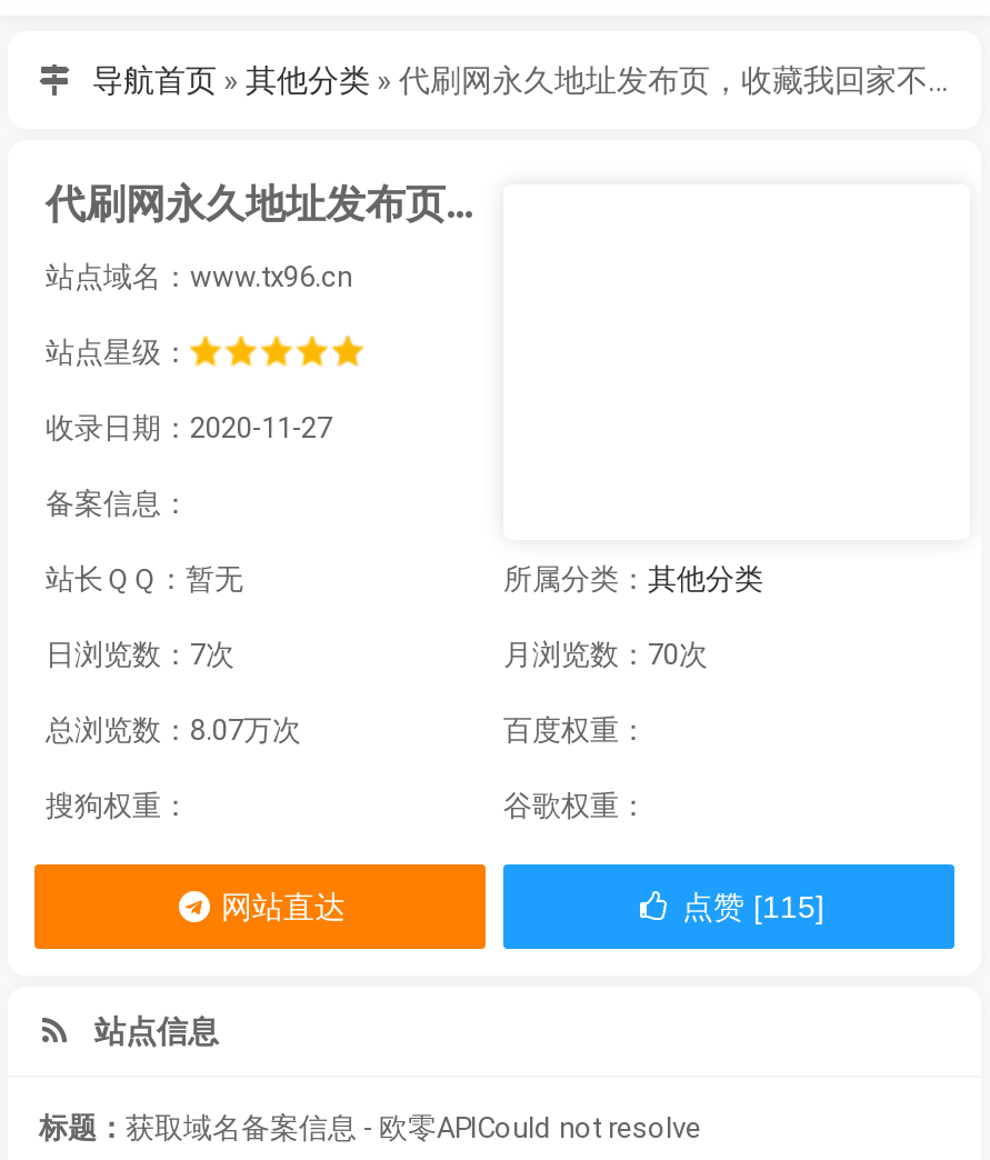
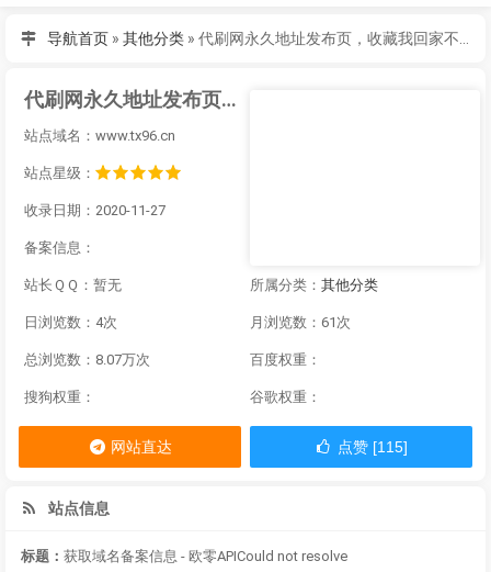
- 日浏览数：7次
+ 日浏览数：4次

- 月浏览数：70次
+ 月浏览数：61次
